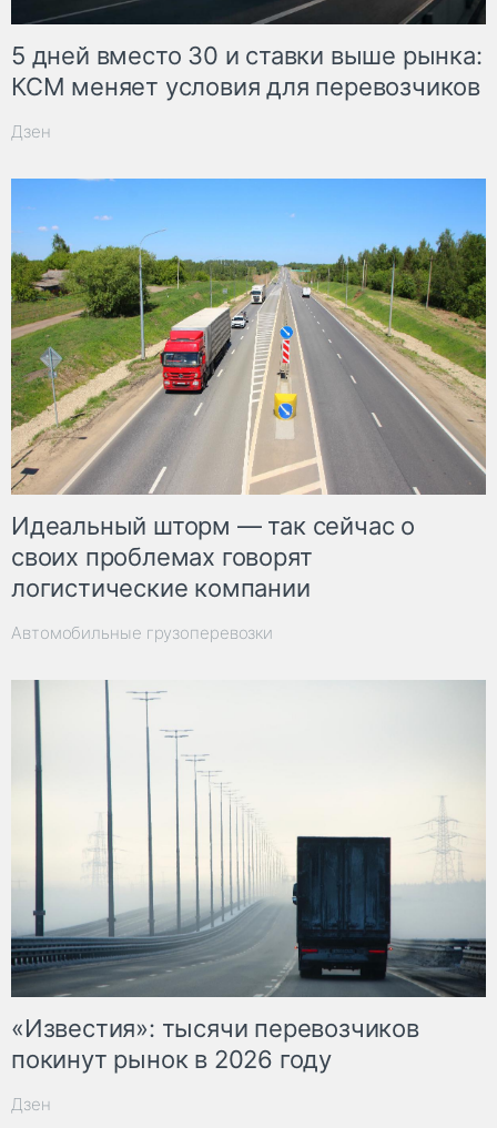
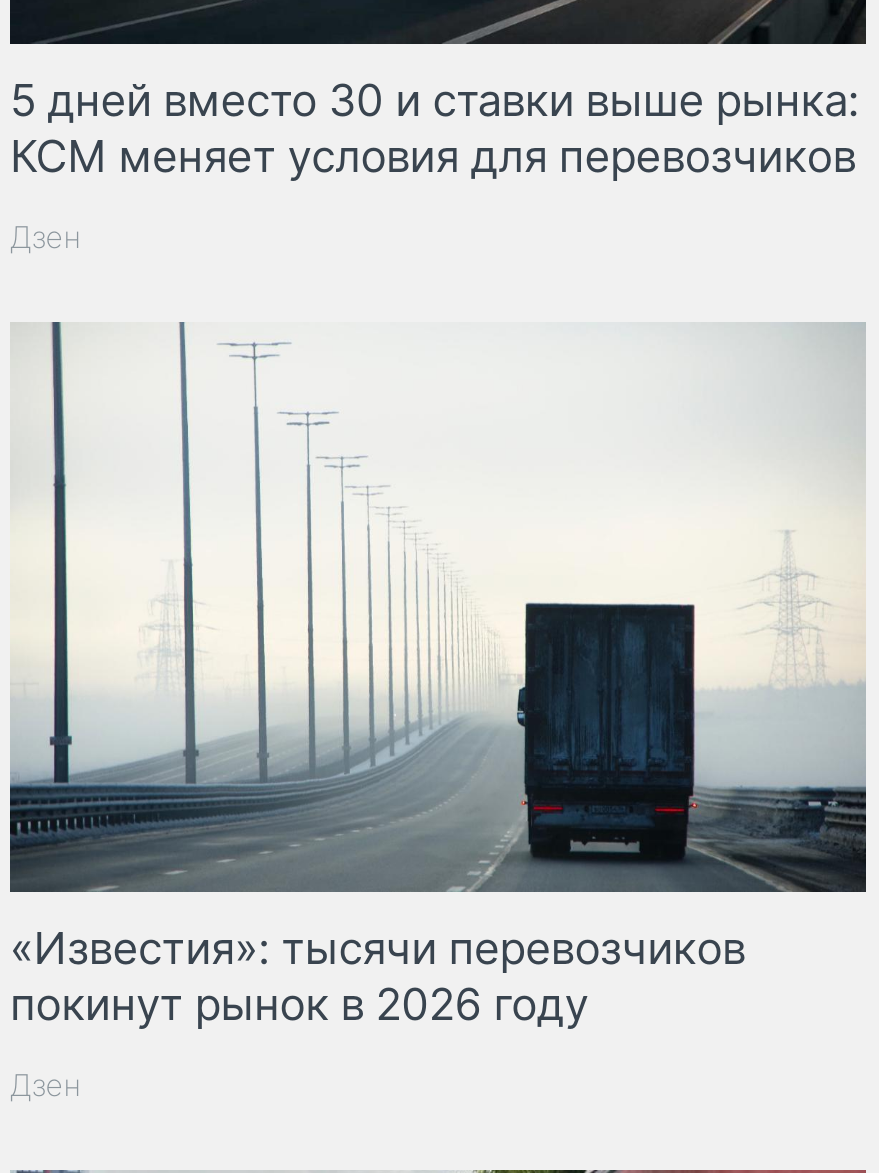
- [image]
- Идеальный шторм — так сейчас о
- своих проблемах говорят
- логистические компании
- Автомобильные грузоперевозки
